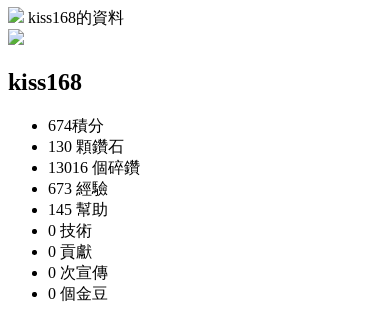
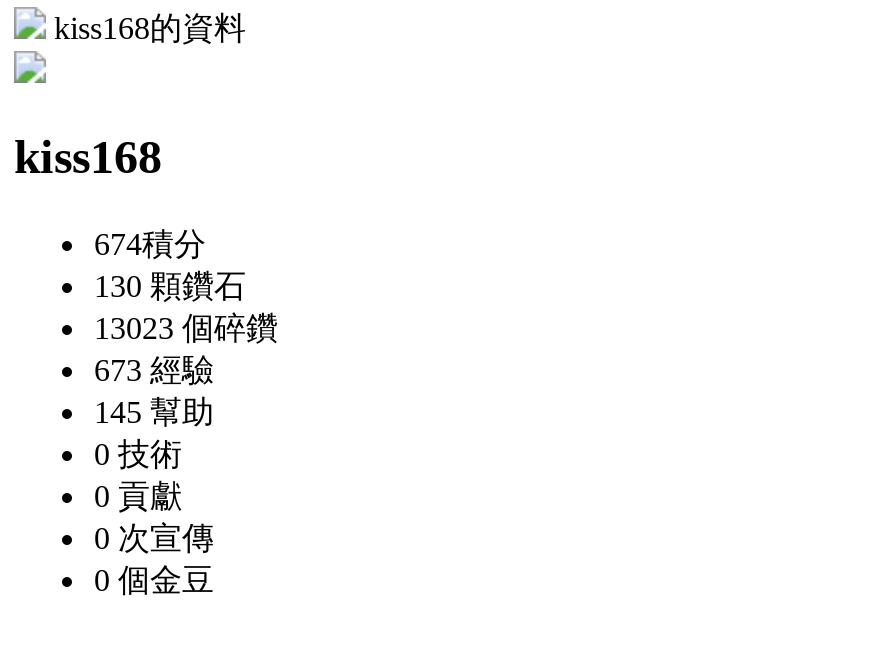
- 13016 個碎鑽
+ 13023 個碎鑽
